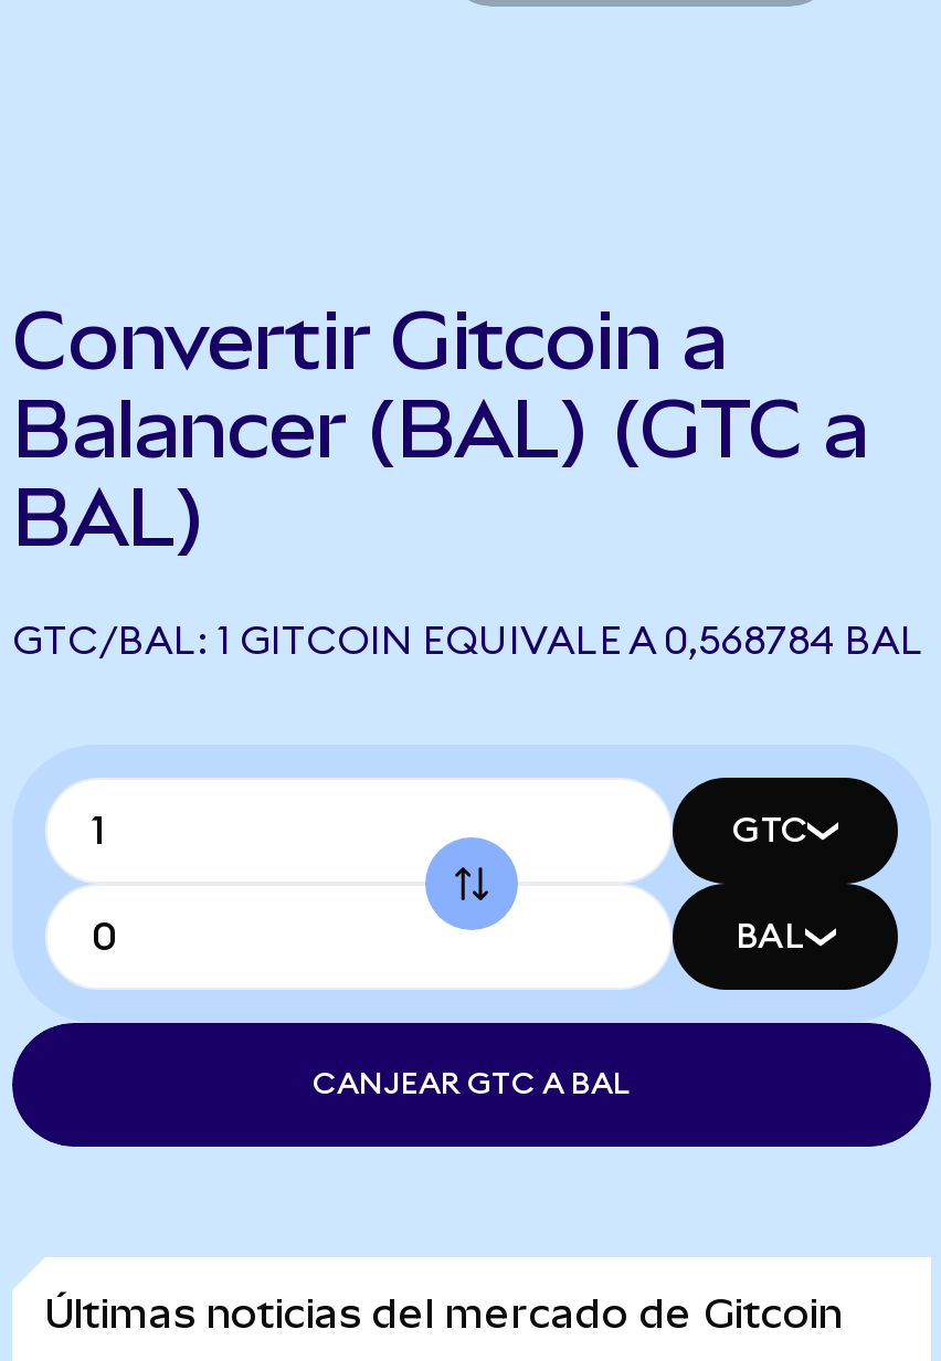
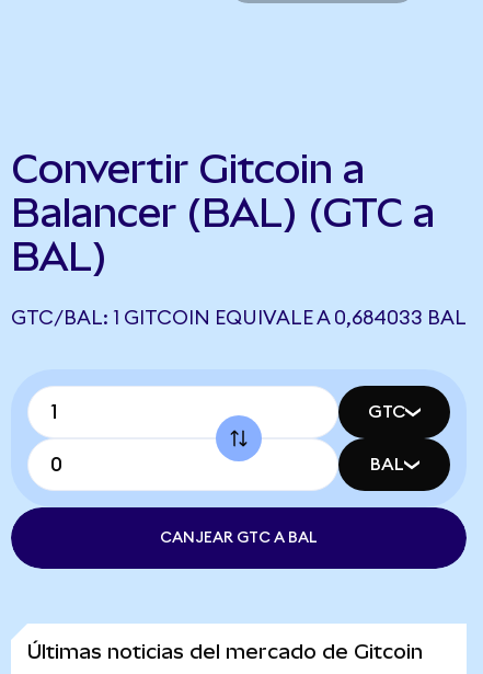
- GTC/BAL: 1 GITCOIN EQUIVALE A 0,568784 BAL
+ GTC/BAL: 1 GITCOIN EQUIVALE A 0,684033 BAL
